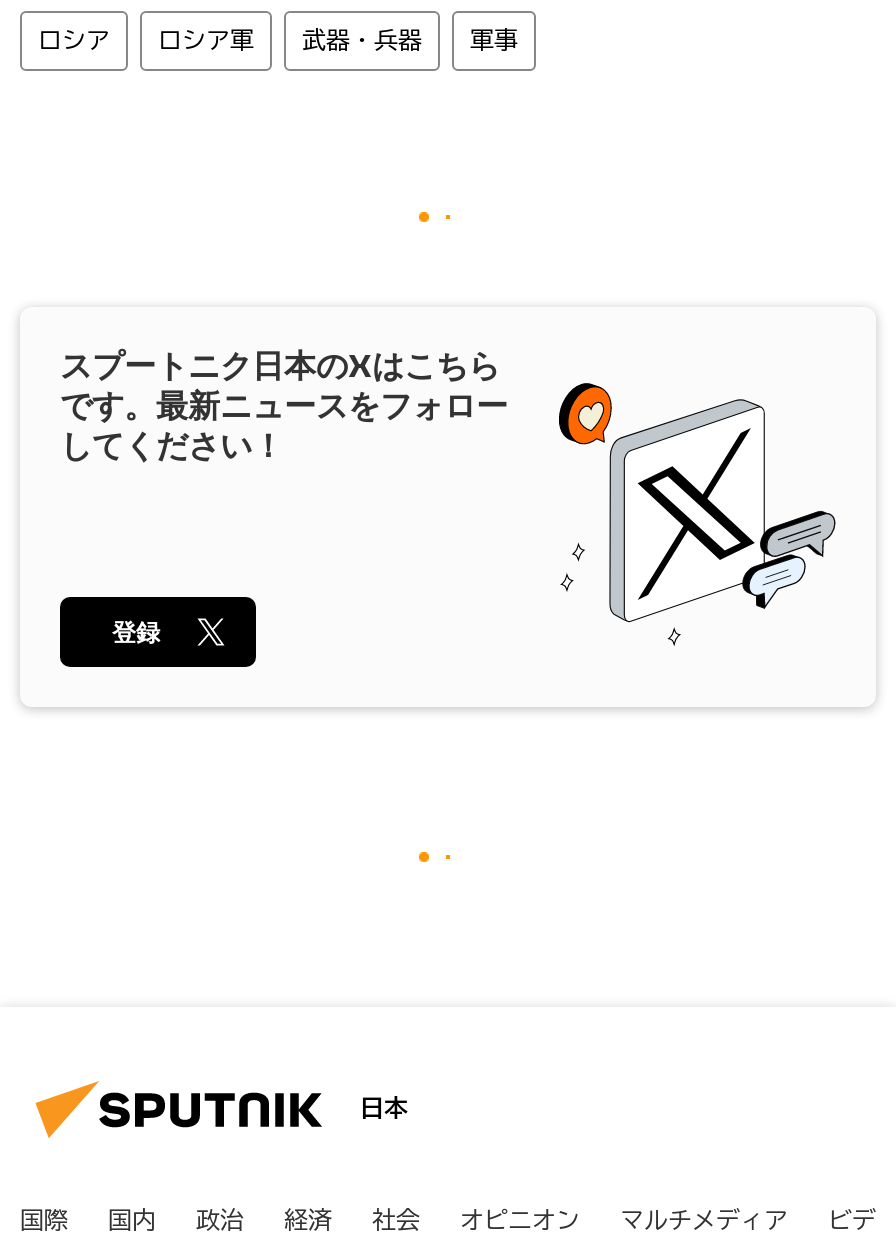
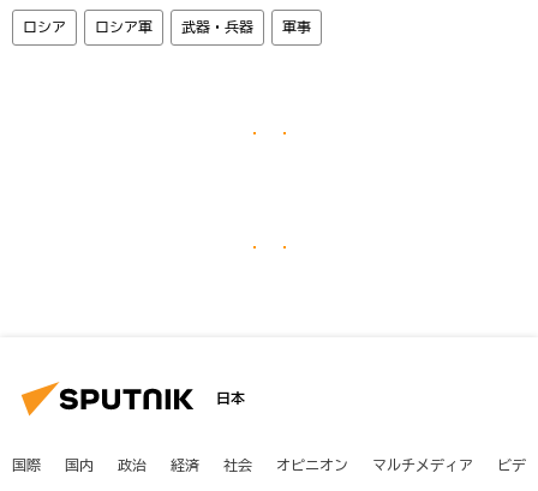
- [image]
- スプートニク日本のXはこちら
- です。最新ニュースをフォロー
- してください！

- 登録
